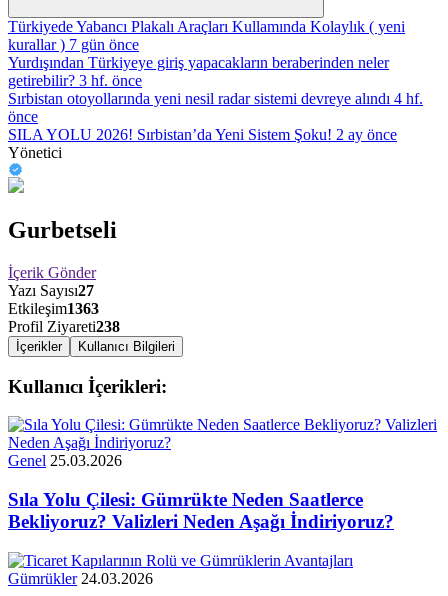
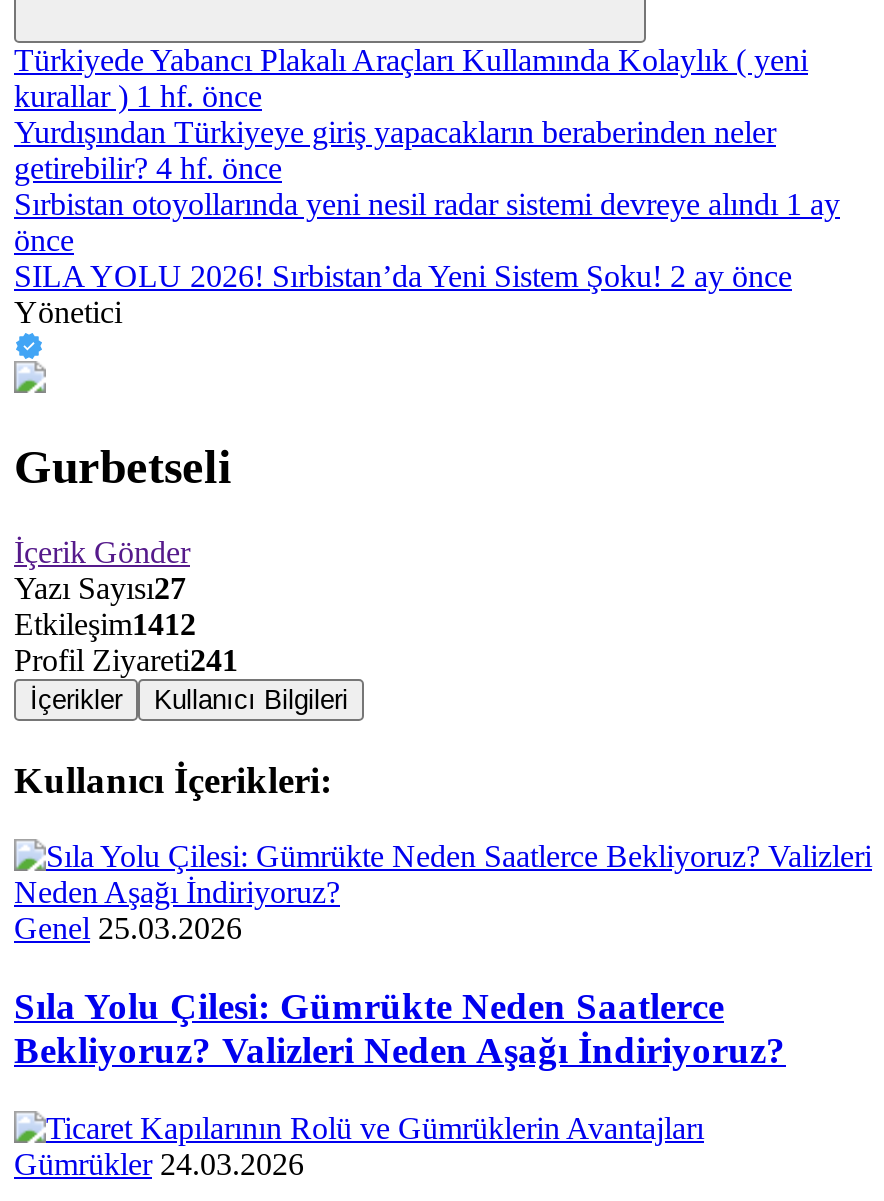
- kurallar ) 7 gün önce
+ kurallar ) 1 hf. önce

- getirebilir? 3 hf. önce
+ getirebilir? 4 hf. önce

- Sırbistan otoyollarında yeni nesil radar sistemi devreye alındı 4 hf.
+ Sırbistan otoyollarında yeni nesil radar sistemi devreye alındı 1 ay

- Etkileşim1363
+ Etkileşim1412

- Profil Ziyareti238
+ Profil Ziyareti241
